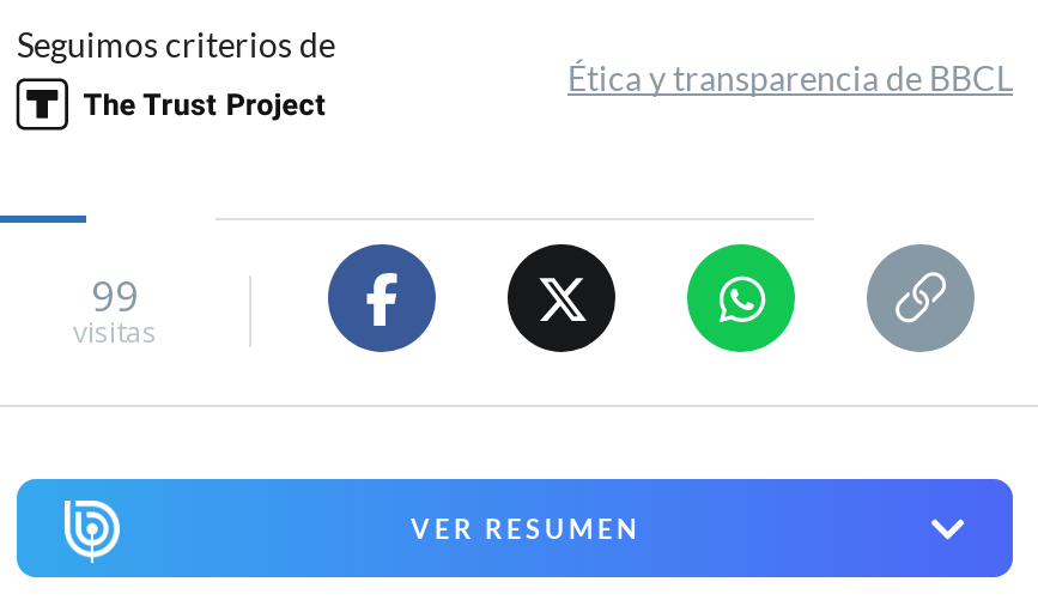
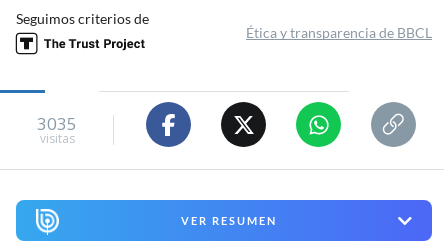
- 99
+ 3035
